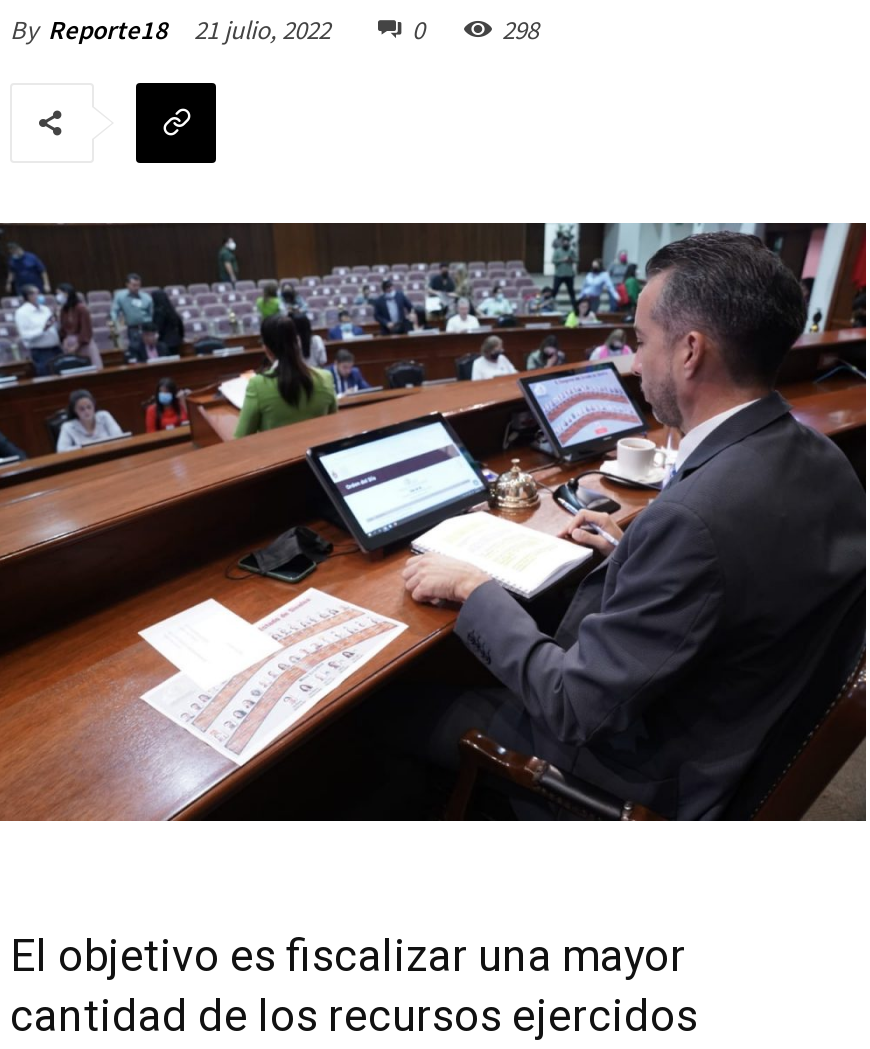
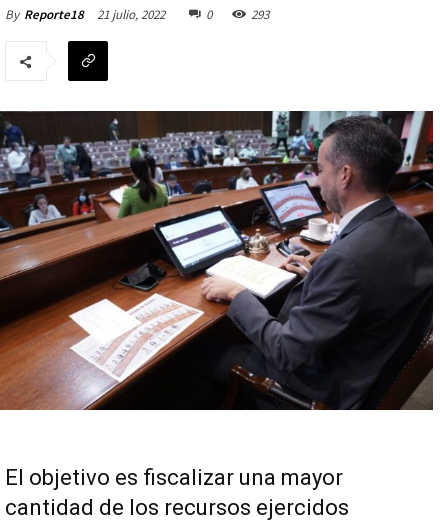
- 298
+ 293
